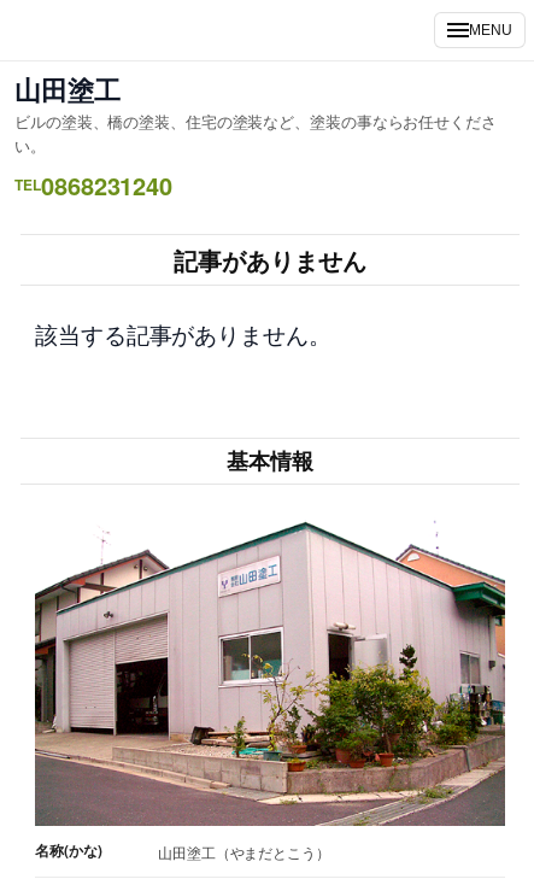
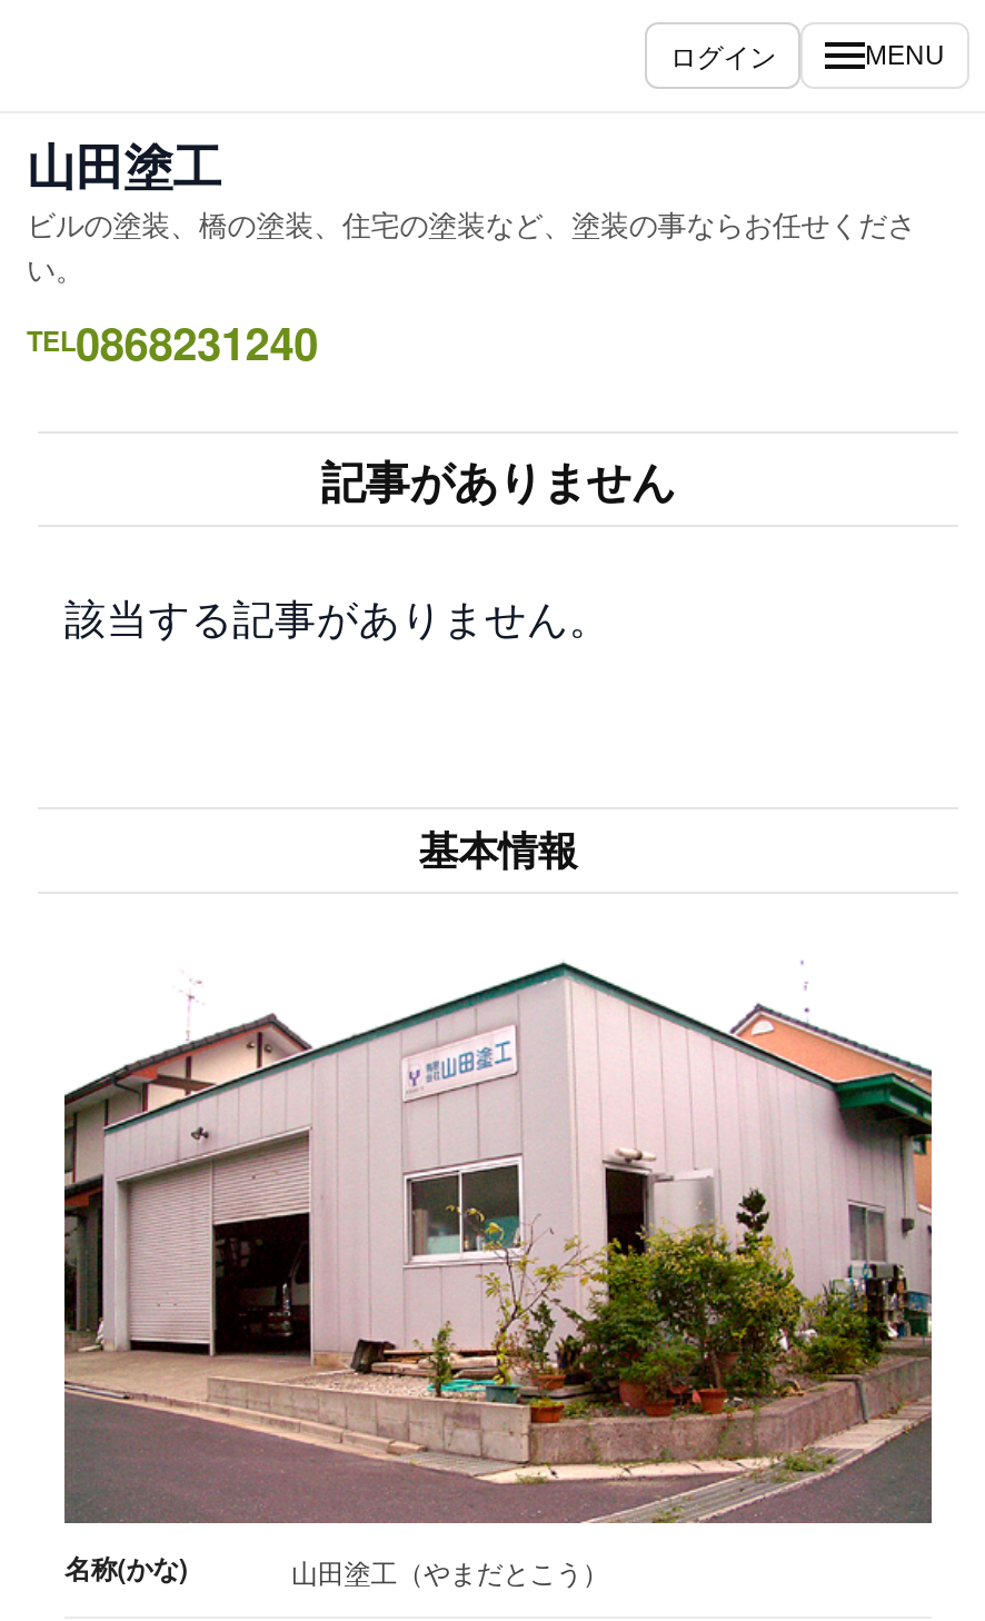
+ ログイン
